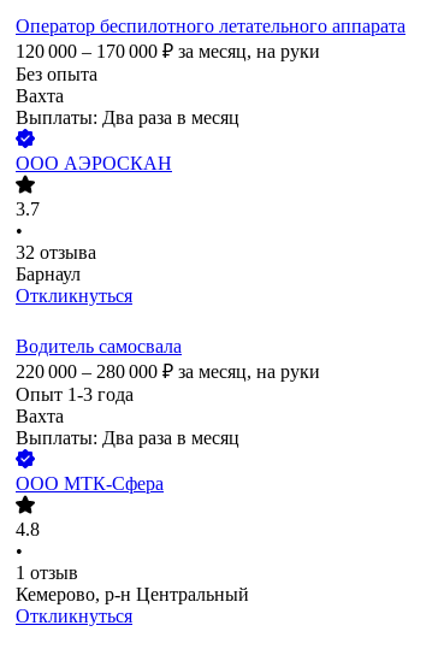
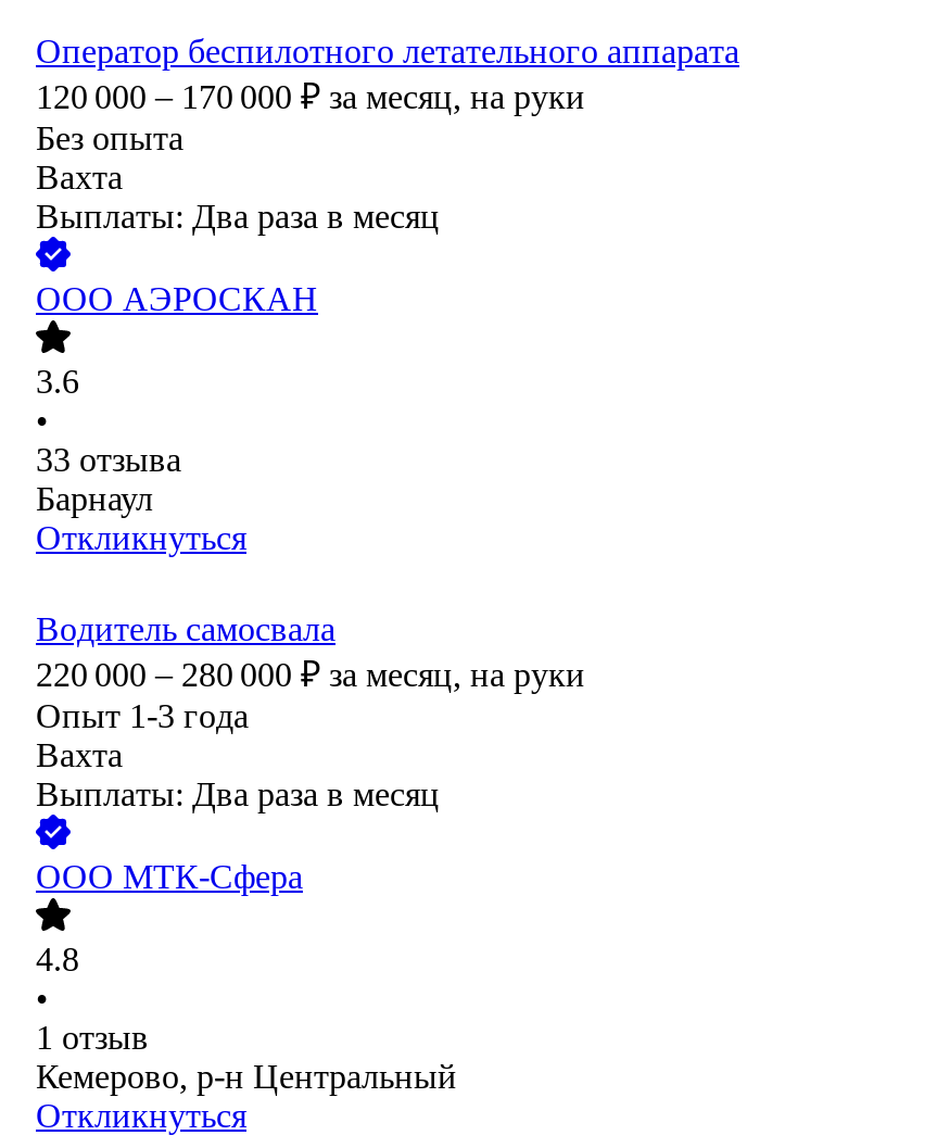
- 3.7
+ 3.6

- 32 отзыва
+ 33 отзыва
